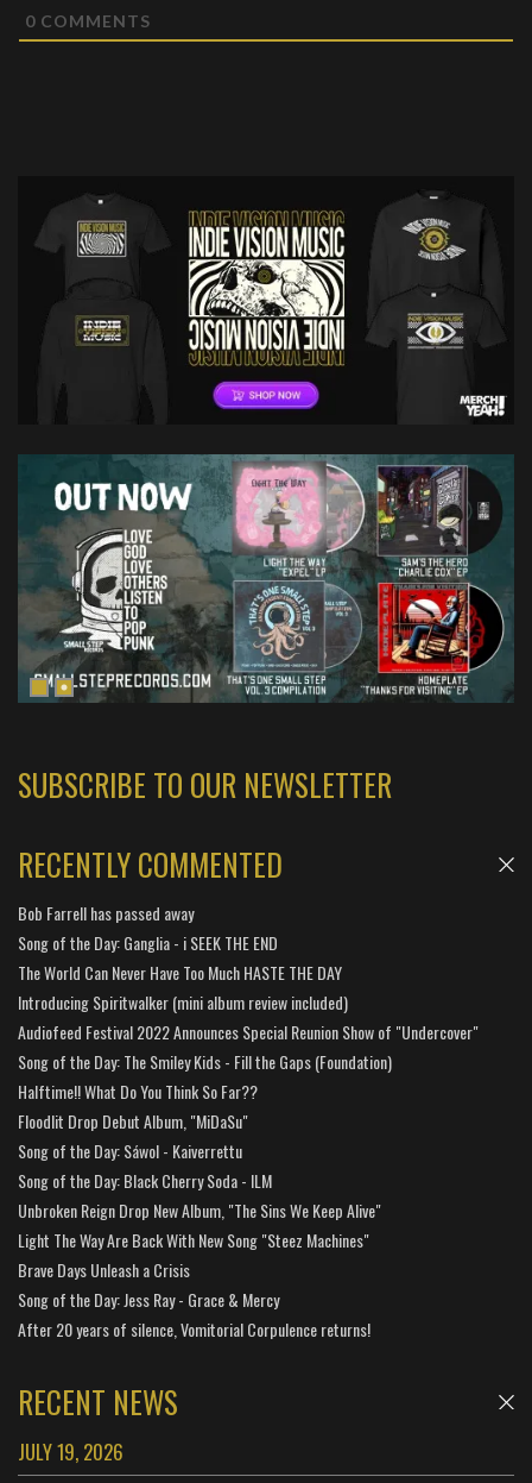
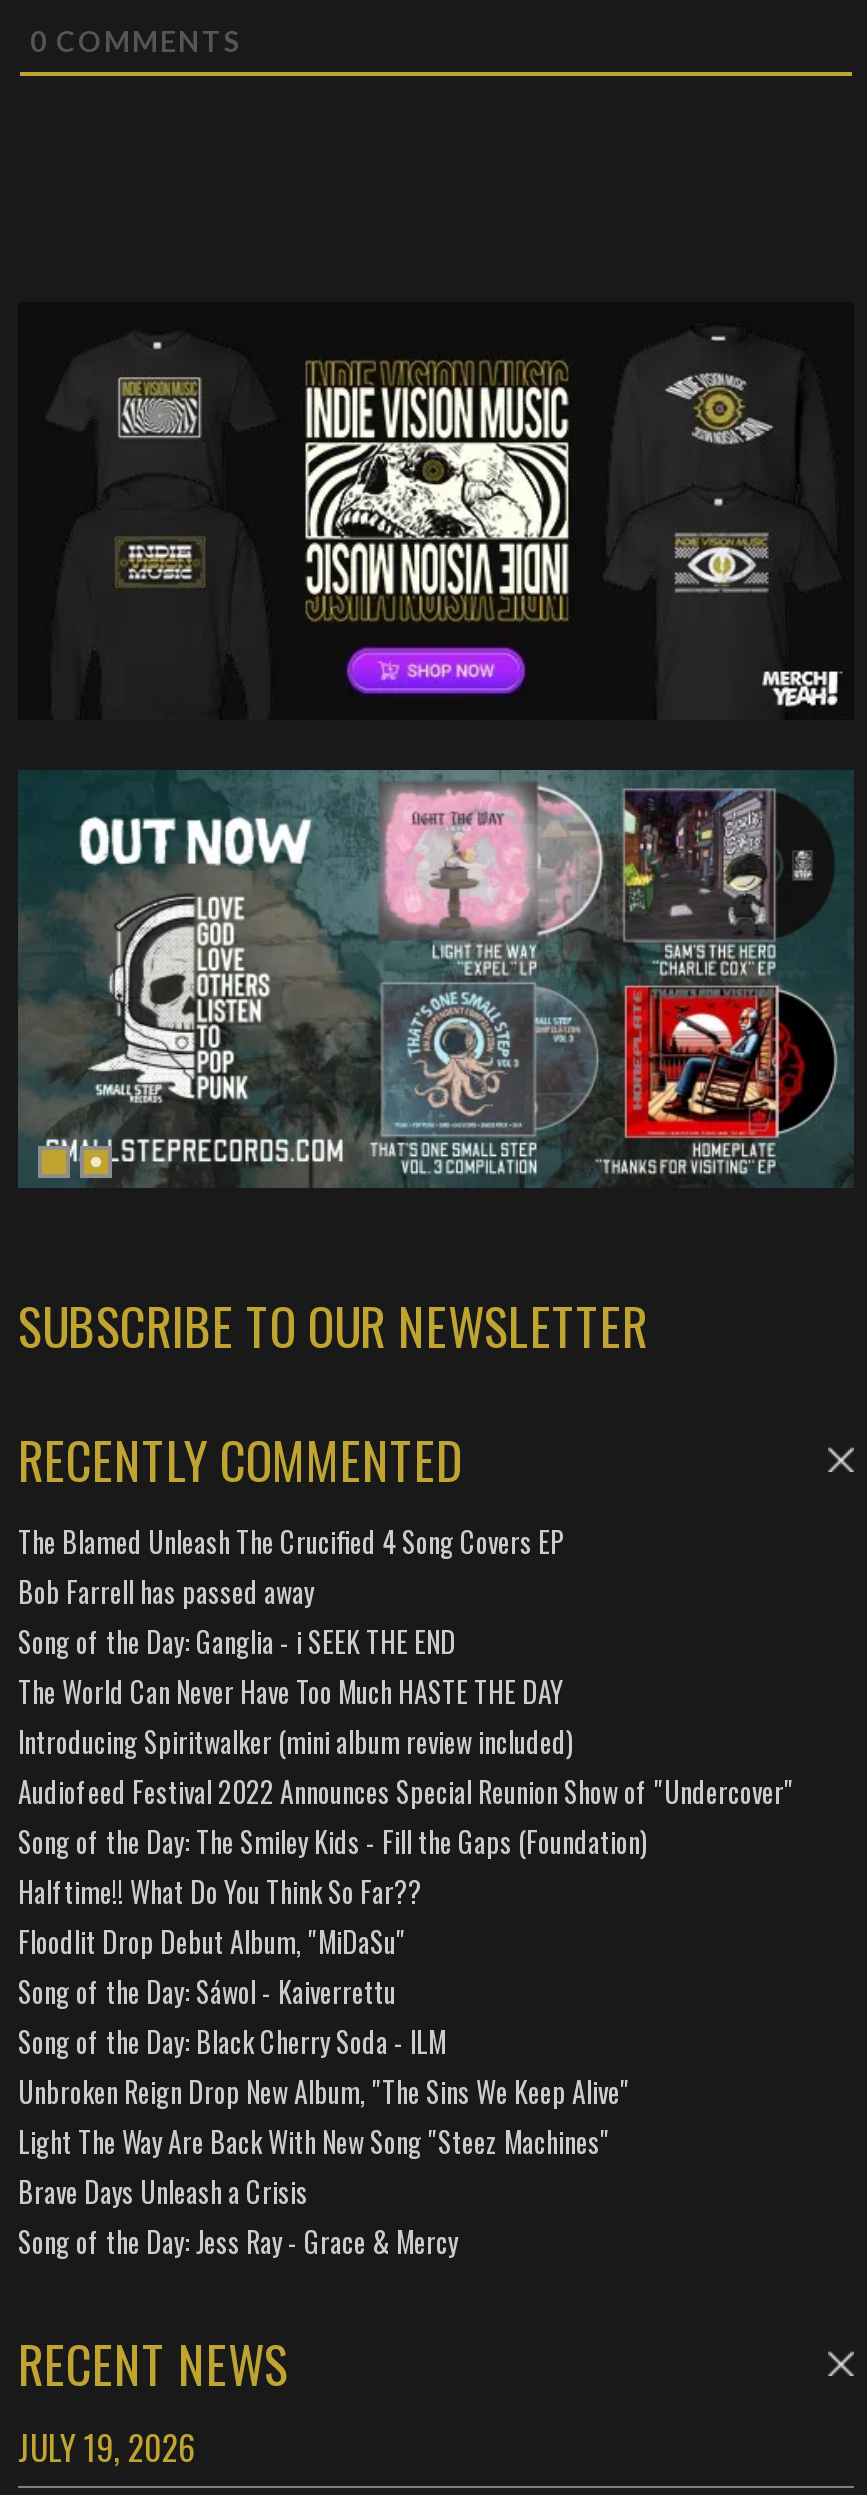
+ The Blamed Unleash The Crucified 4 Song Covers EP

moved down: Bob Farrell has passed away | Song of the Day: Ganglia - i SEEK THE END | The World Can Never Have Too Much HASTE THE DAY | ... | Brave Days Unleash a Crisis | Song of the Day: Jess Ray - Grace & Mercy

- After 20 years of silence, Vomitorial Corpulence returns!
